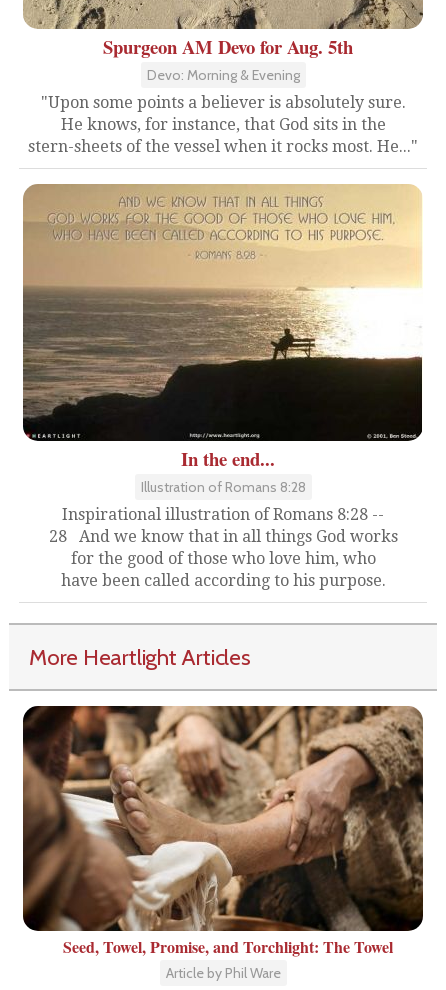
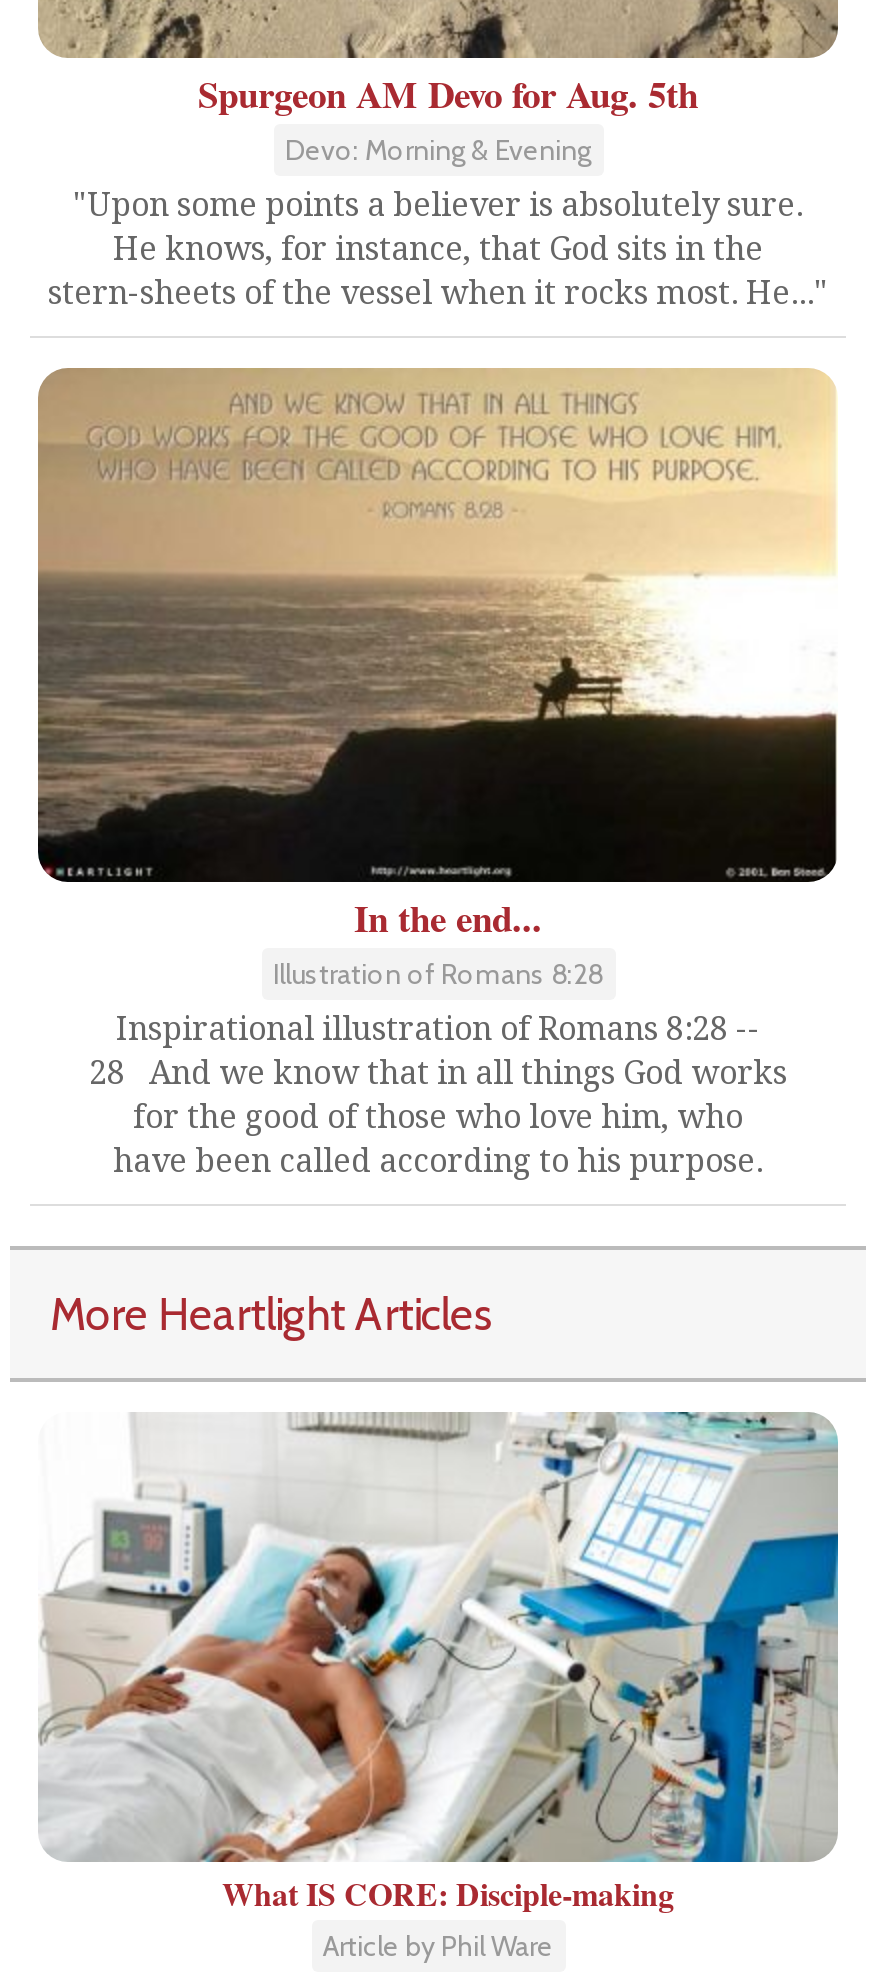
- [image]
- Seed, Towel, Promise, and Torchlight: The Towel
+ [image]
+ What IS CORE: Disciple-making
